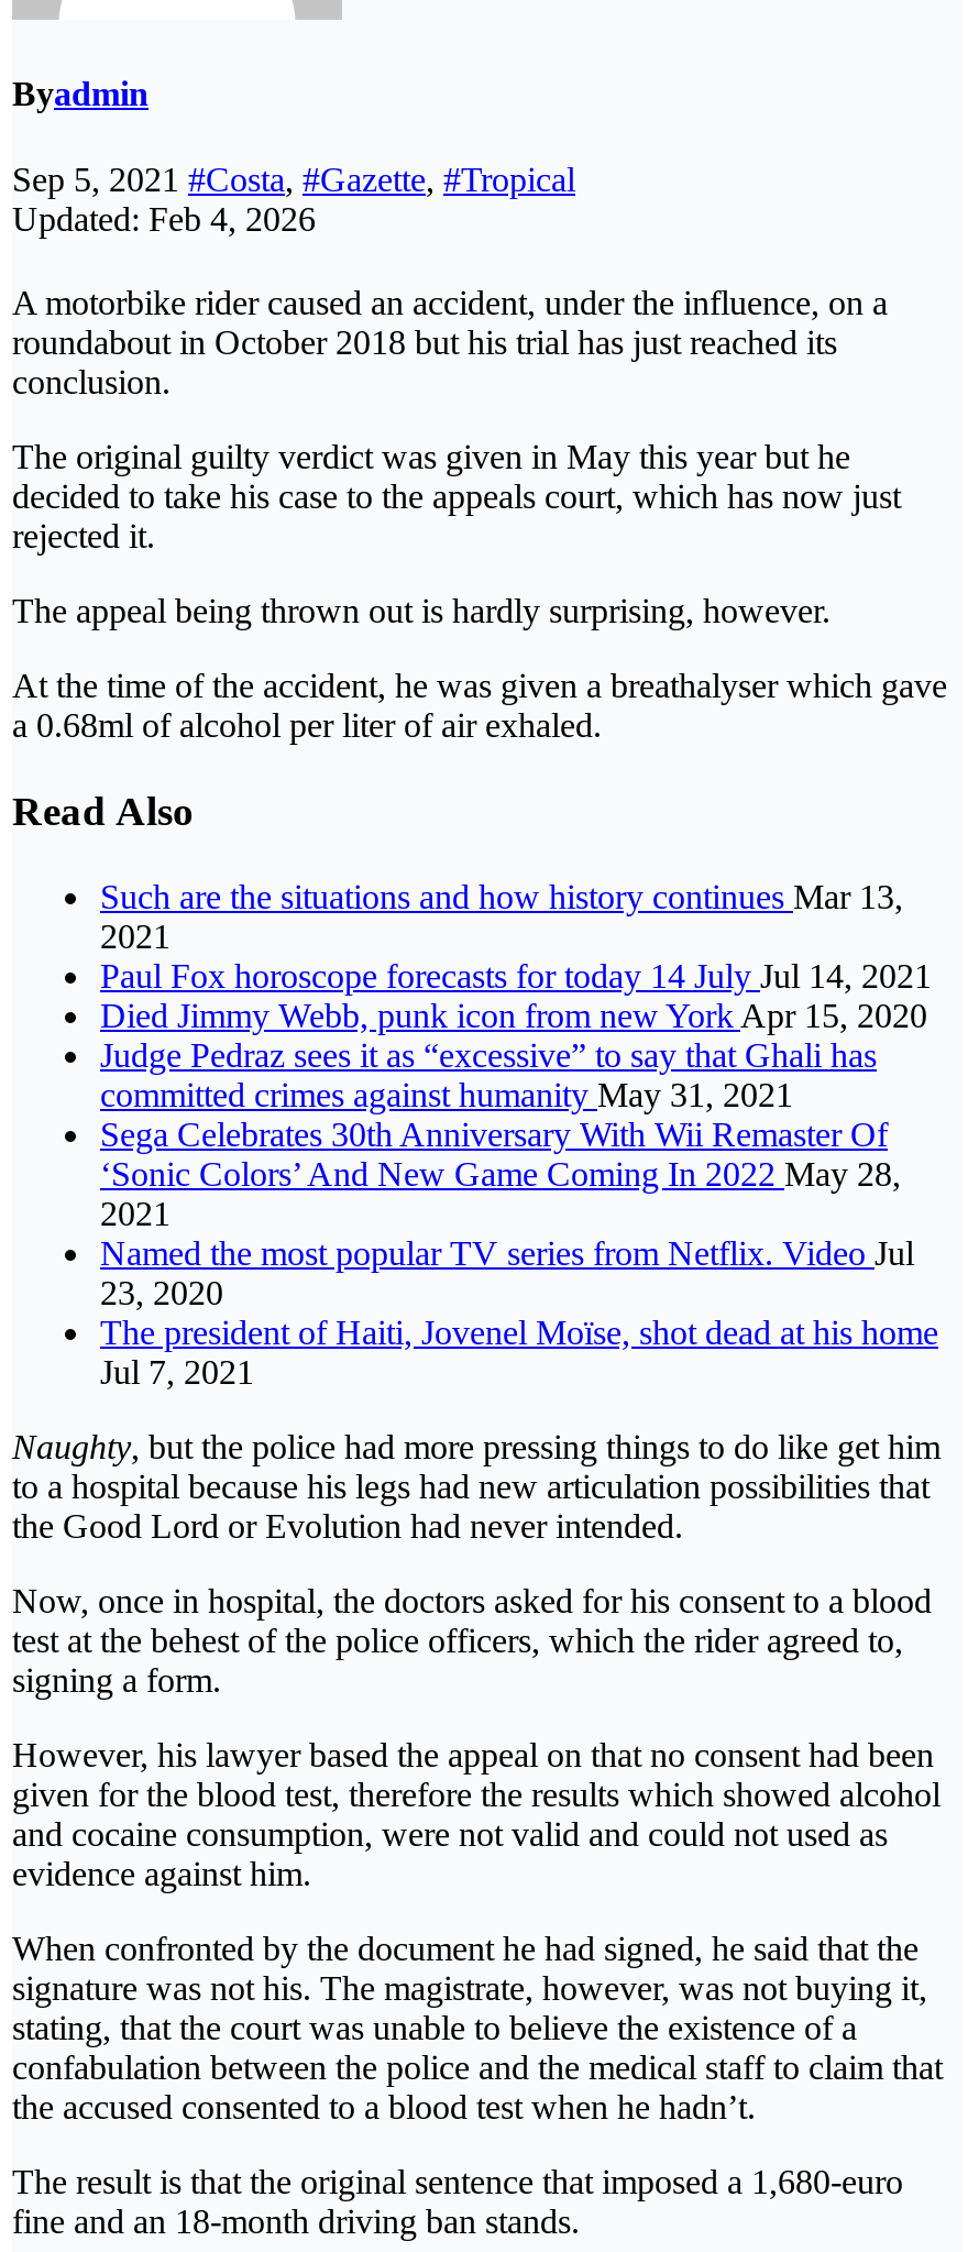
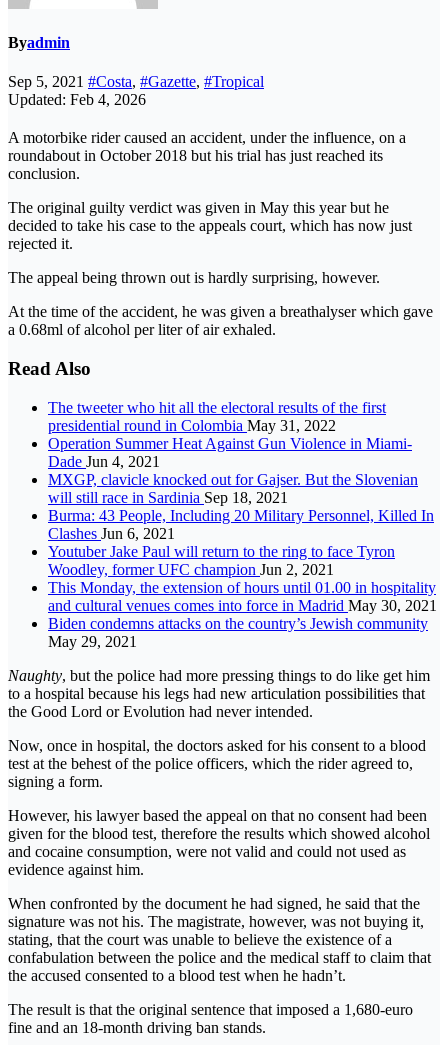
- Such are the situations and how history continues Mar 13,
- 2021
- Paul Fox horoscope forecasts for today 14 July Jul 14, 2021
- Died Jimmy Webb, punk icon from new YorkApr 15, 2020
- Judge Pedraz sees it as “excessive” to say that Ghali has
- committed crimes against humanity May 31, 2021
- Sega Celebrates 30th Anniversary With Wii Remaster Of
- ‘Sonic Colors’ And New Game Coming In 2022 May 28,
- 2021
- Named the most popular TV series from Netflix. Video Jul
- 23, 2020
- The president of Haiti, Jovenel Moïse, shot dead at his home
- Jul 7, 2021
+ The tweeter who hit all the electoral results of the first
+ presidential round in Colombia May 31, 2022
+ Operation Summer Heat Against Gun Violence in Miami-
+ Dade Jun 4, 2021
+ MXGP, clavicle knocked out for Gajser. But the Slovenian
+ will still race in Sardinia Sep 18, 2021
+ Burma: 43 People, Including 20 Military Personnel, Killed In
+ Clashes Jun 6, 2021
+ Youtuber Jake Paul will return to the ring to face Tyron
+ Woodley, former UFC champion Jun 2, 2021
+ This Monday, the extension of hours until 01.00 in hospitality
+ and cultural venues comes into force in Madrid May 30, 2021
+ Biden condemns attacks on the country’s Jewish community
+ May 29, 2021
